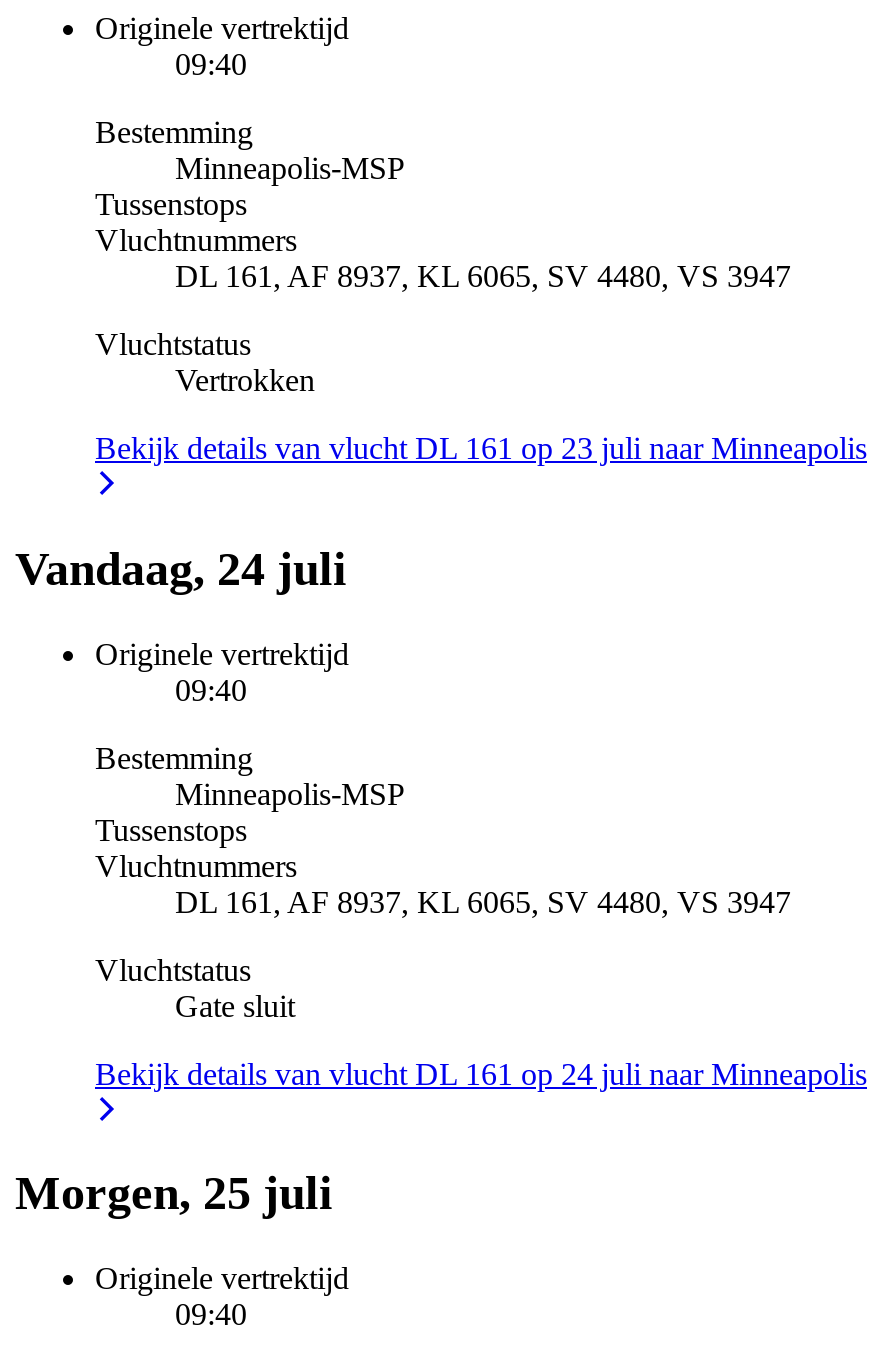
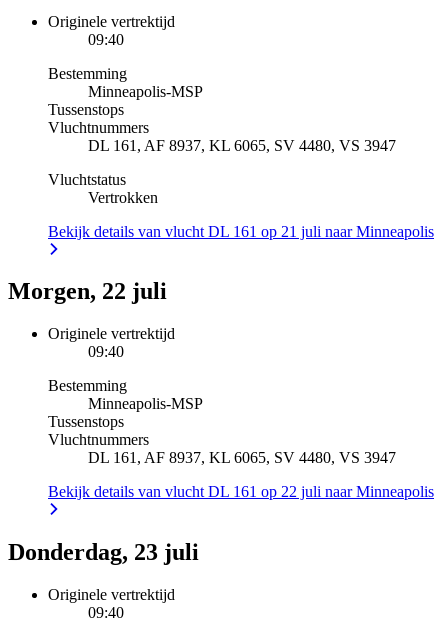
- Bekijk details van vlucht DL 161 op 23 juli naar Minneapolis
+ Bekijk details van vlucht DL 161 op 21 juli naar Minneapolis

- Vandaag, 24 juli
+ Morgen, 22 juli

- Vluchtstatus
- Gate sluit
- Bekijk details van vlucht DL 161 op 24 juli naar Minneapolis
- Morgen, 25 juli
+ Bekijk details van vlucht DL 161 op 22 juli naar Minneapolis
+ Donderdag, 23 juli
